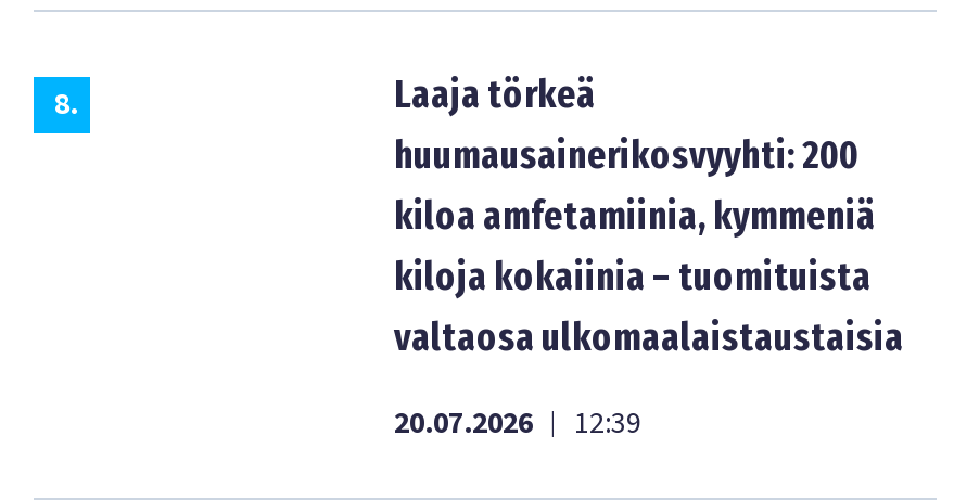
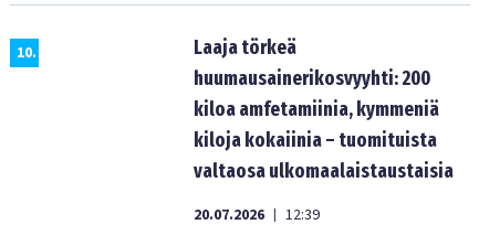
- 8.
+ 10.
